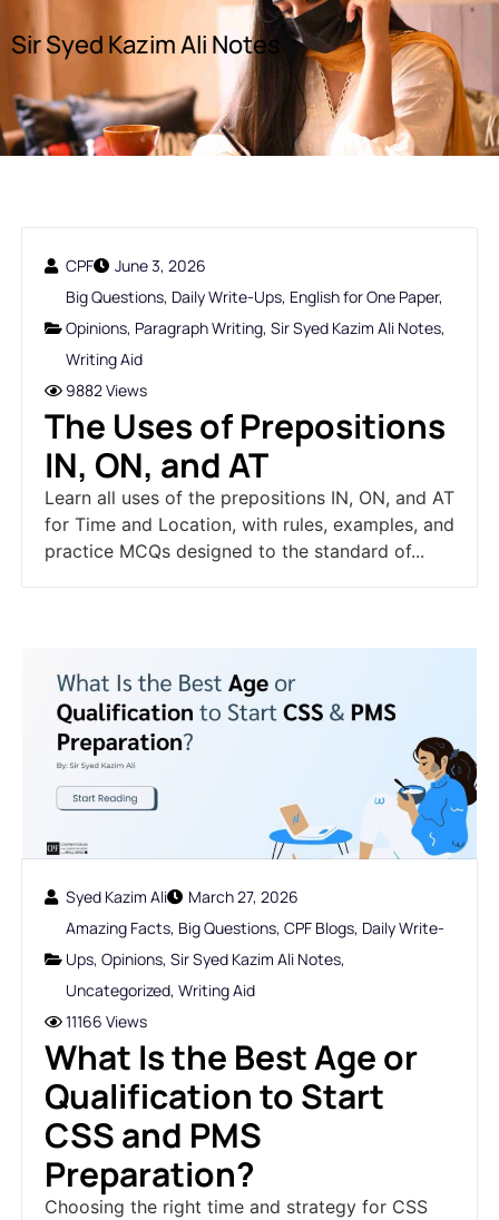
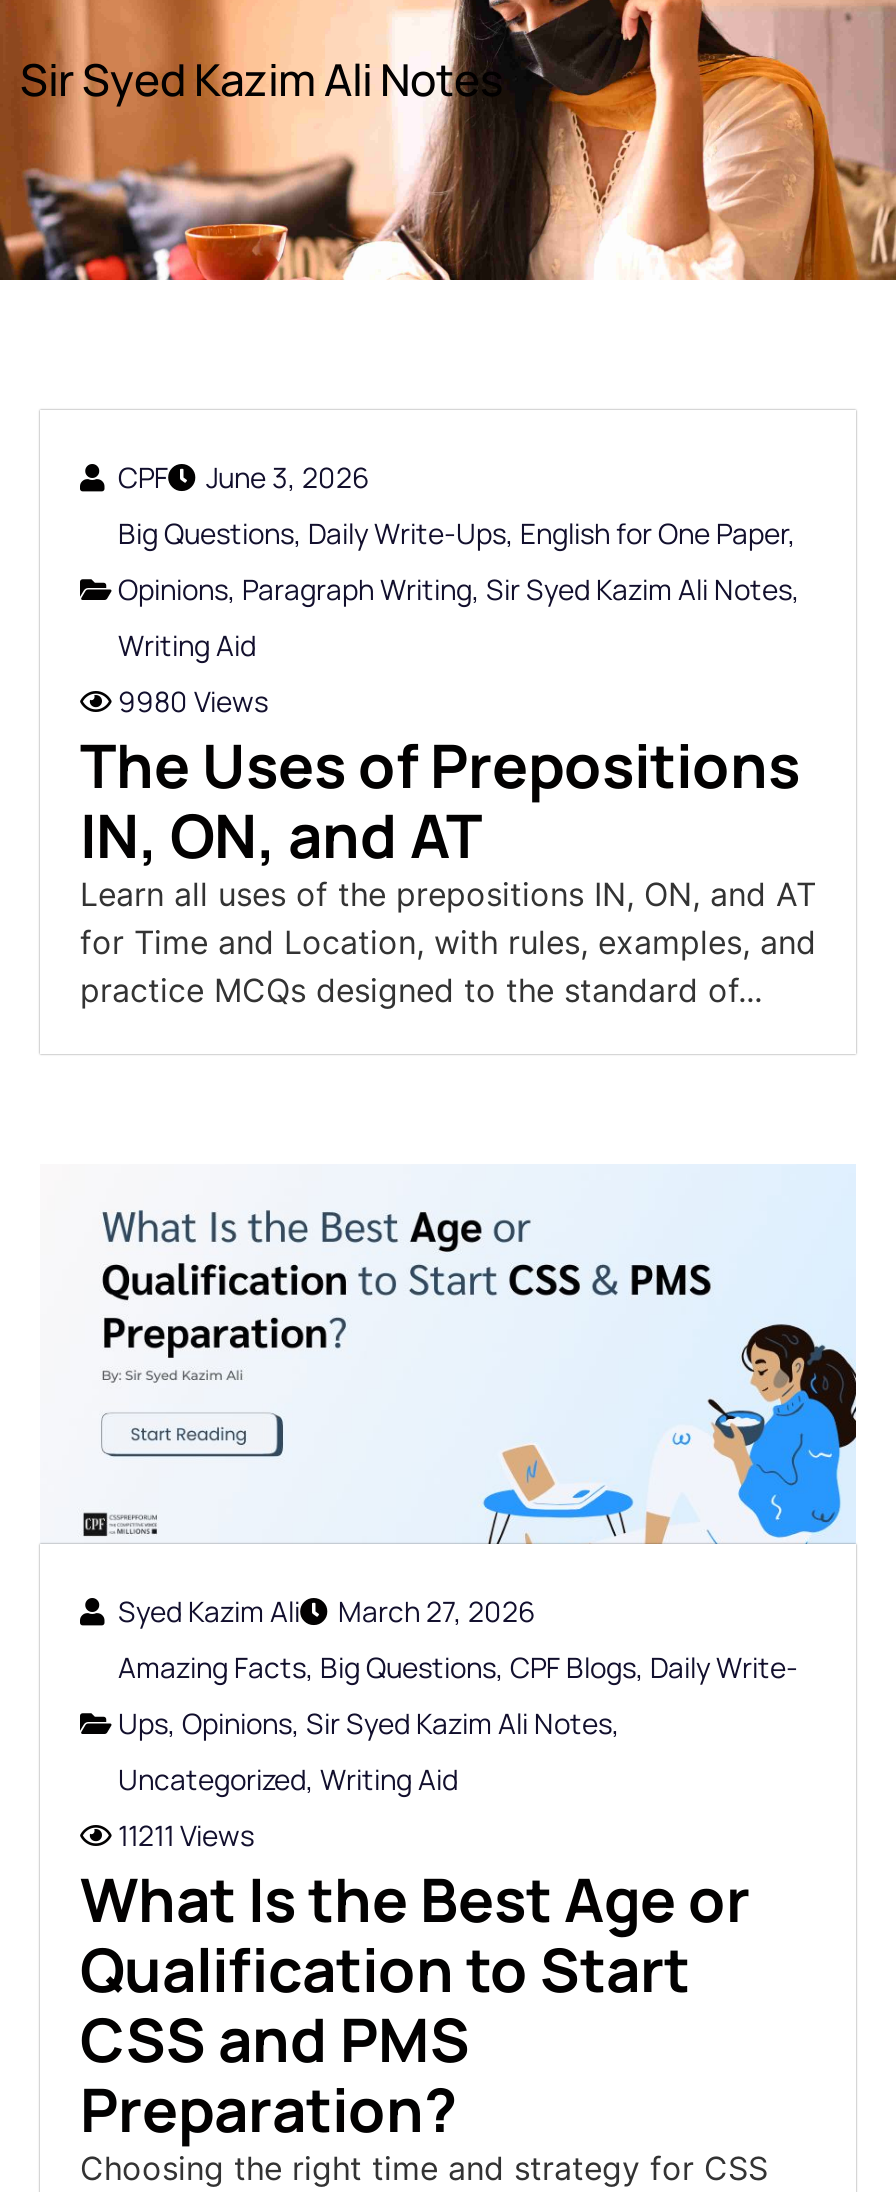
- 9882 Views
+ 9980 Views

- 11166 Views
+ 11211 Views
